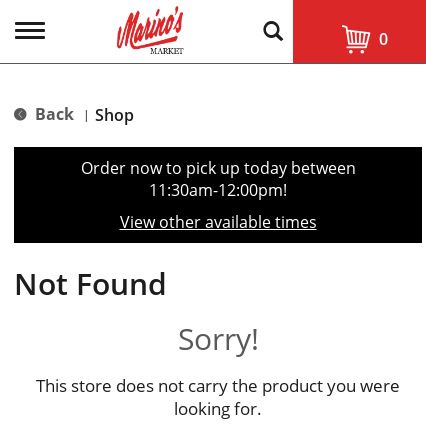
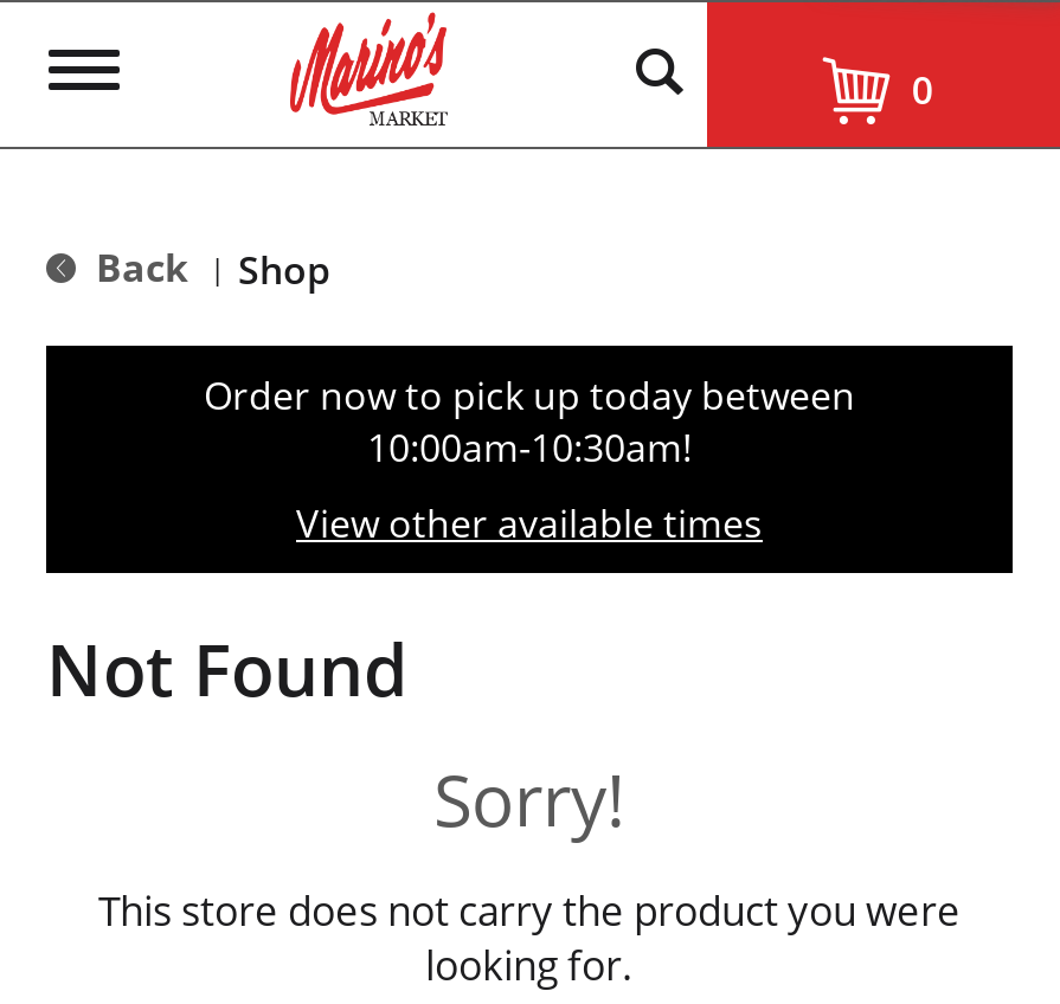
- 11:30am-12:00pm!
+ 10:00am-10:30am!
